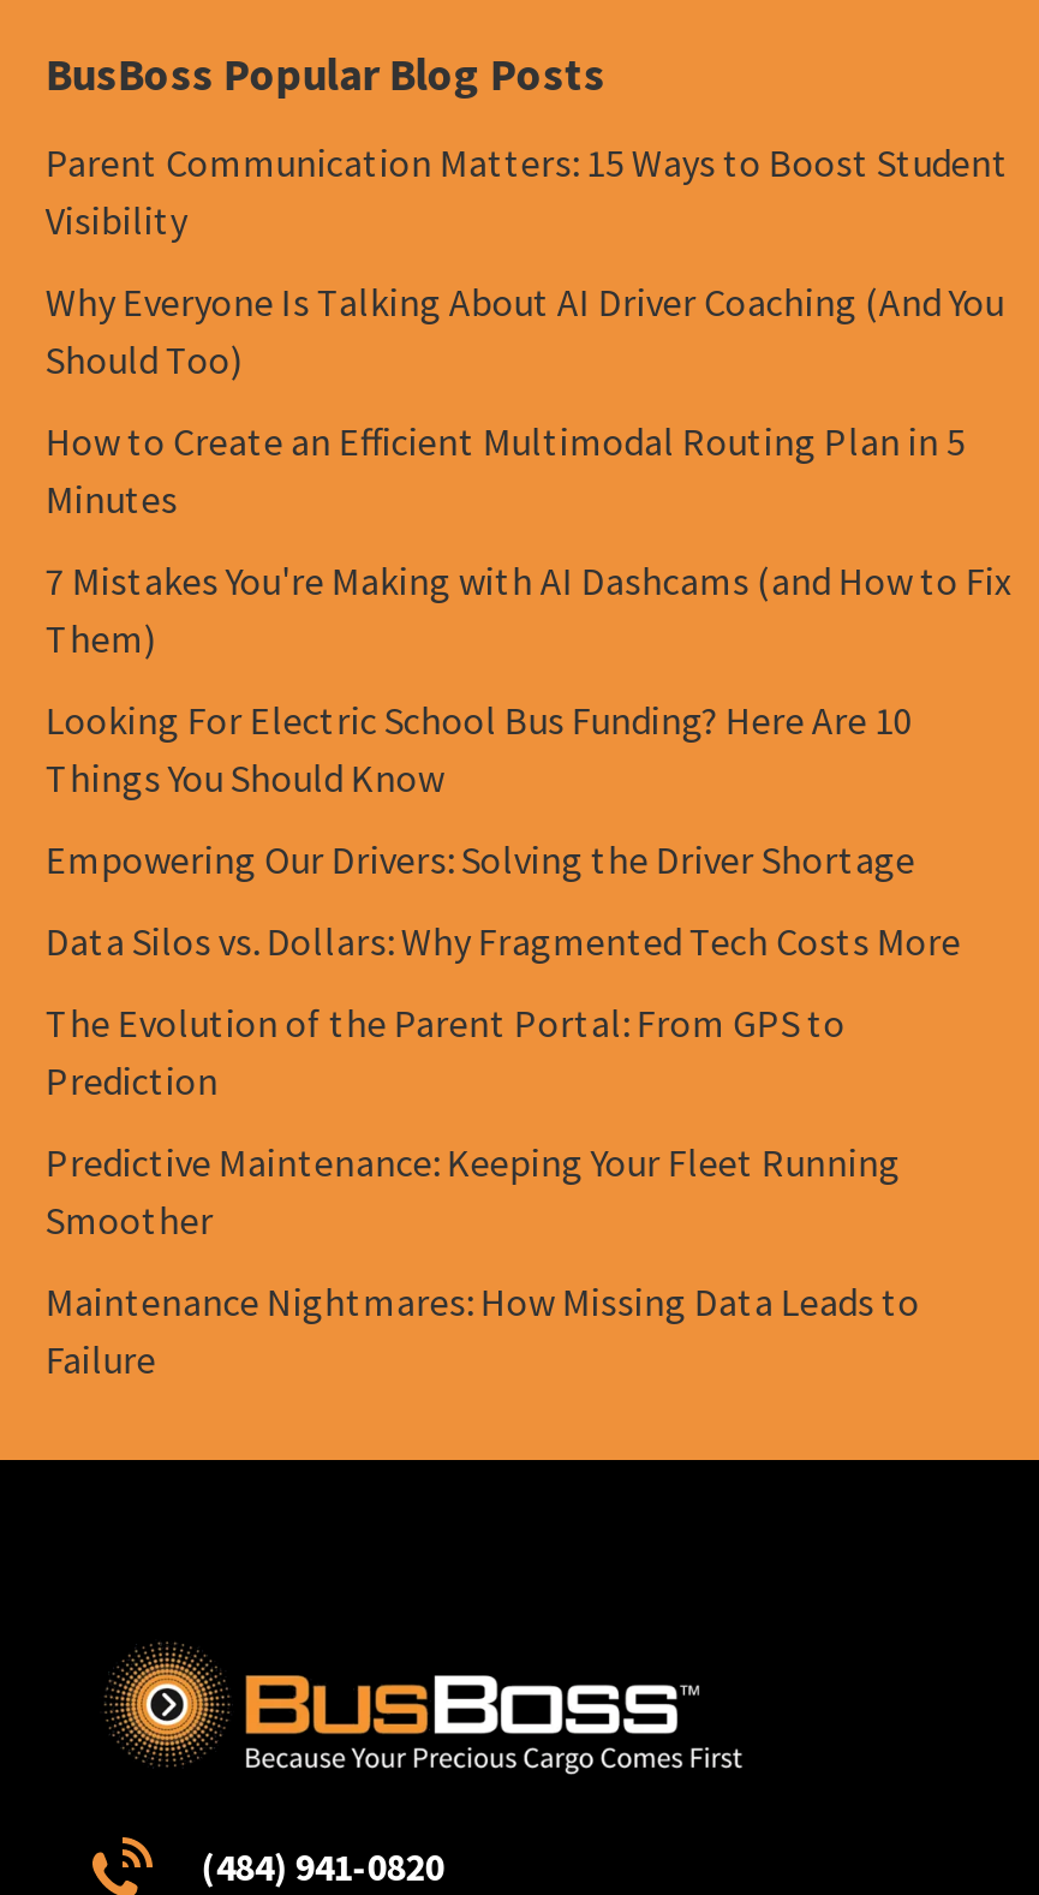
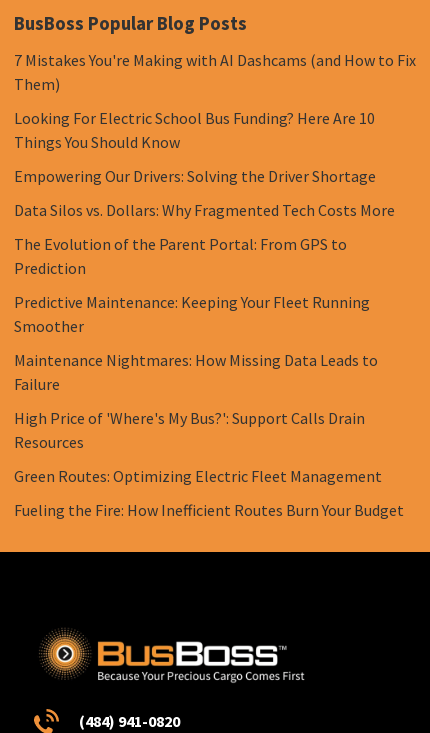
- Parent Communication Matters: 15 Ways to Boost Student
- Visibility
- Why Everyone Is Talking About AI Driver Coaching (And You
- Should Too)
- How to Create an Efficient Multimodal Routing Plan in 5
- Minutes

moved up: 7 Mistakes You're Making with AI Dashcams (and How to Fix | Them) | Looking For Electric School Bus Funding? Here Are 10 | ... | Maintenance Nightmares: How Missing Data Leads to | Failure

+ High Price of 'Where's My Bus?': Support Calls Drain
+ Resources
+ Green Routes: Optimizing Electric Fleet Management
+ Fueling the Fire: How Inefficient Routes Burn Your Budget
